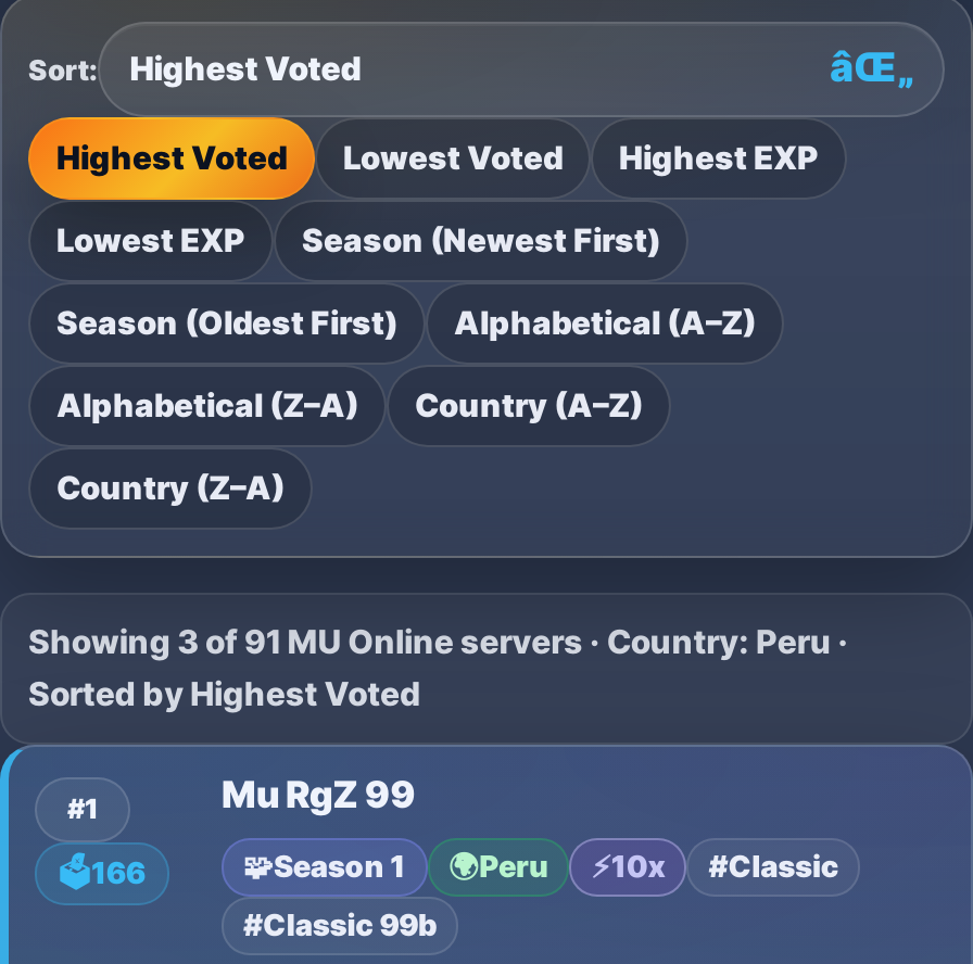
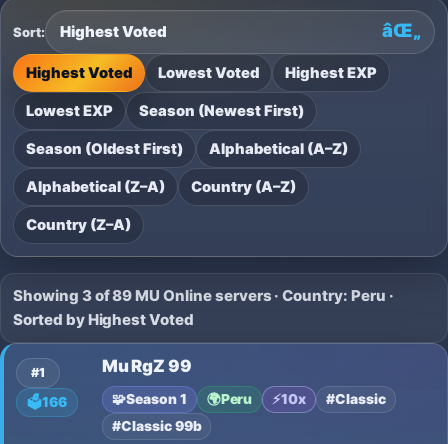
- Showing 3 of 91 MU Online servers · Country: Peru ·
+ Showing 3 of 89 MU Online servers · Country: Peru ·
